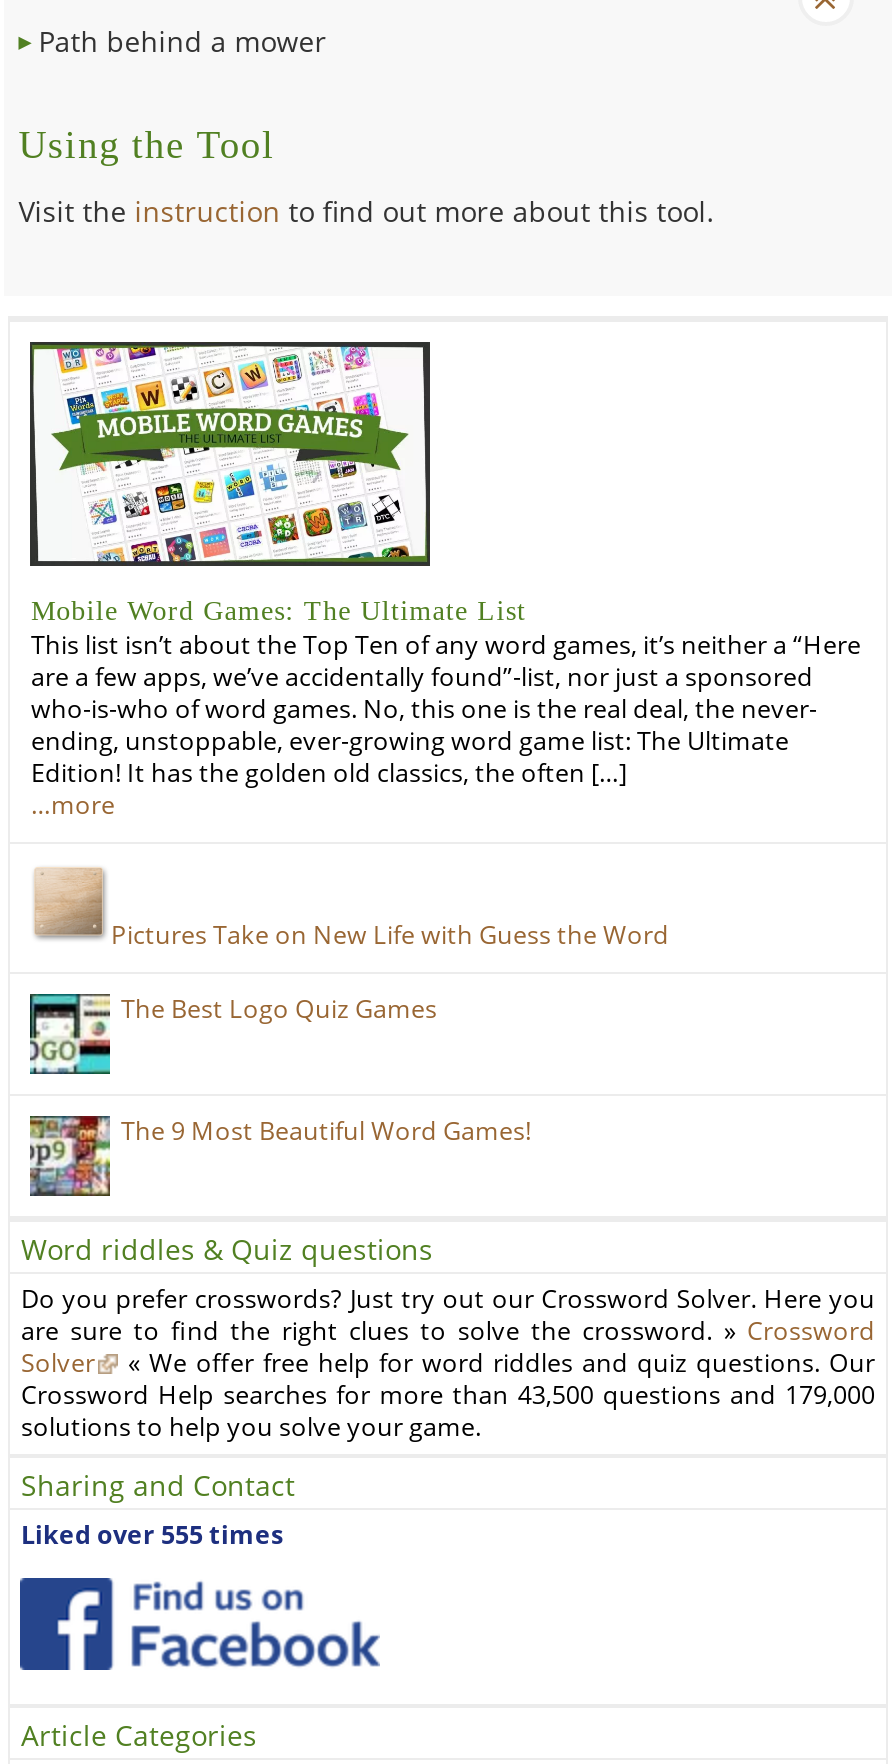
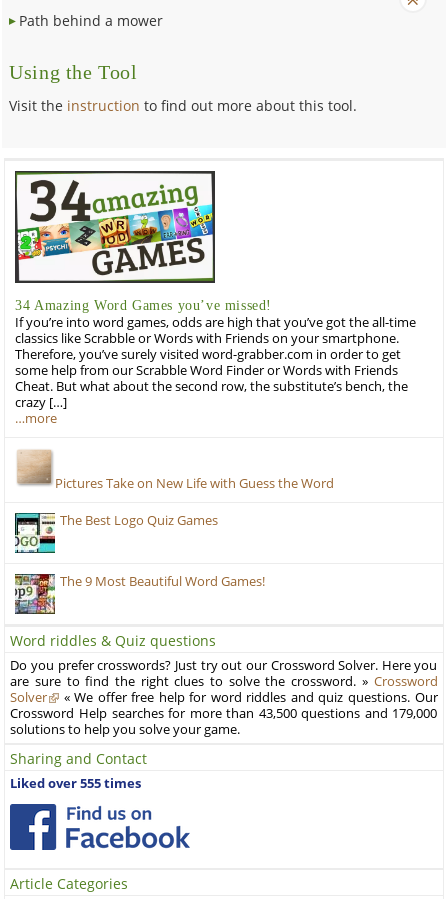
- [image]
- Mobile Word Games: The Ultimate List
- This list isn’t about the Top Ten of any word games, it’s neither a “Here
- are a few apps, we’ve accidentally found”-list, nor just a sponsored
- who-is-who of word games. No, this one is the real deal, the never-
- ending, unstoppable, ever-growing word game list: The Ultimate
- Edition! It has the golden old classics, the often […]
+ [image]
+ 34 Amazing Word Games you’ve missed!
+ If you’re into word games, odds are high that you’ve got the all-time
+ classics like Scrabble or Words with Friends on your smartphone.
+ Therefore, you’ve surely visited word-grabber.com in order to get
+ some help from our Scrabble Word Finder or Words with Friends
+ Cheat. But what about the second row, the substitute’s bench, the
+ crazy […]
